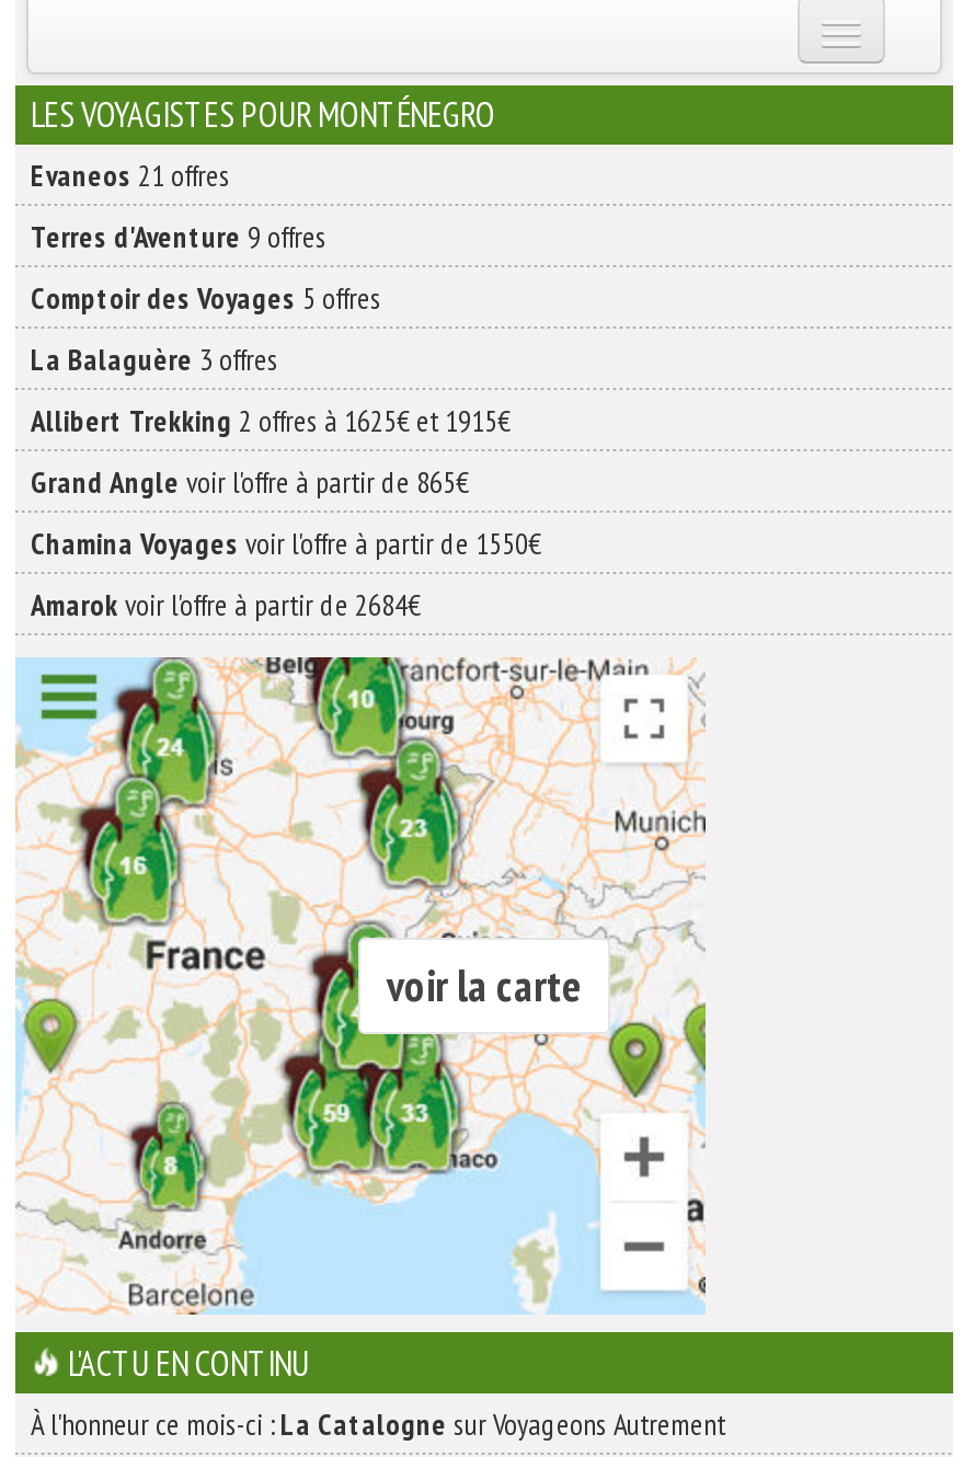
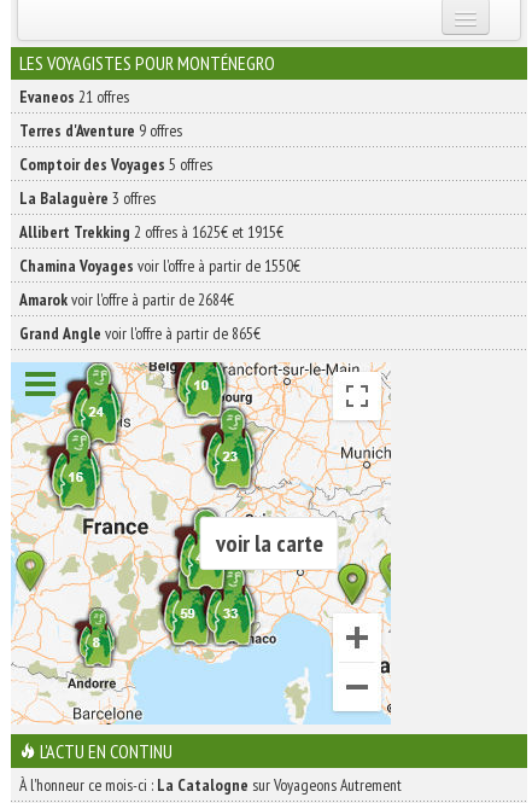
moved down: Grand Angle voir l'offre à partir de 865€

moved up: Chamina Voyages voir l'offre à partir de 1550€ | Amarok voir l'offre à partir de 2684€
